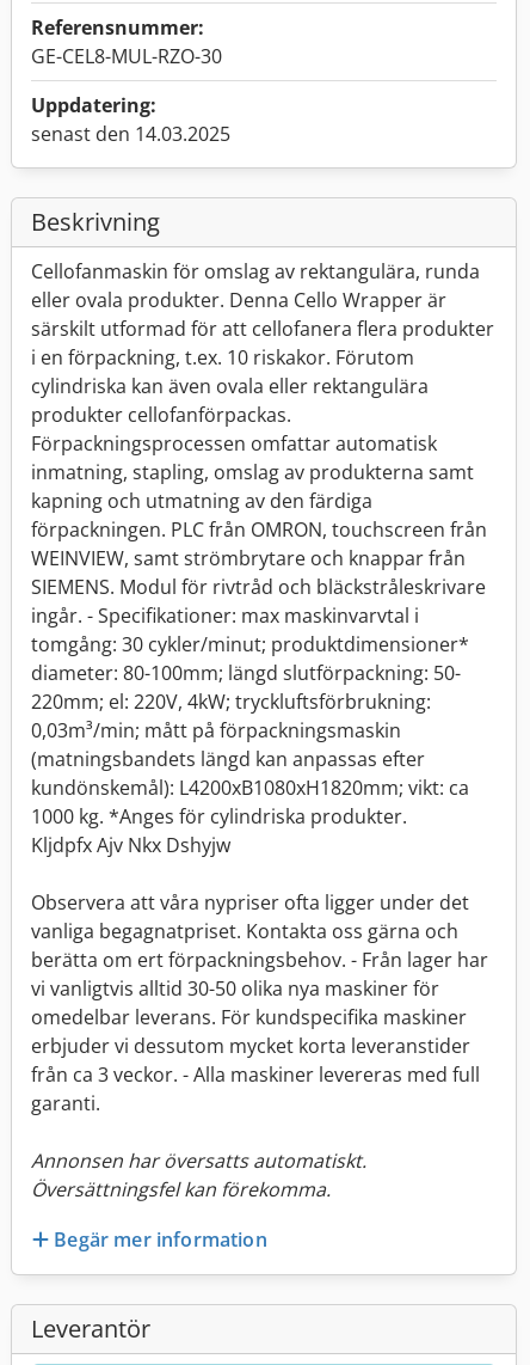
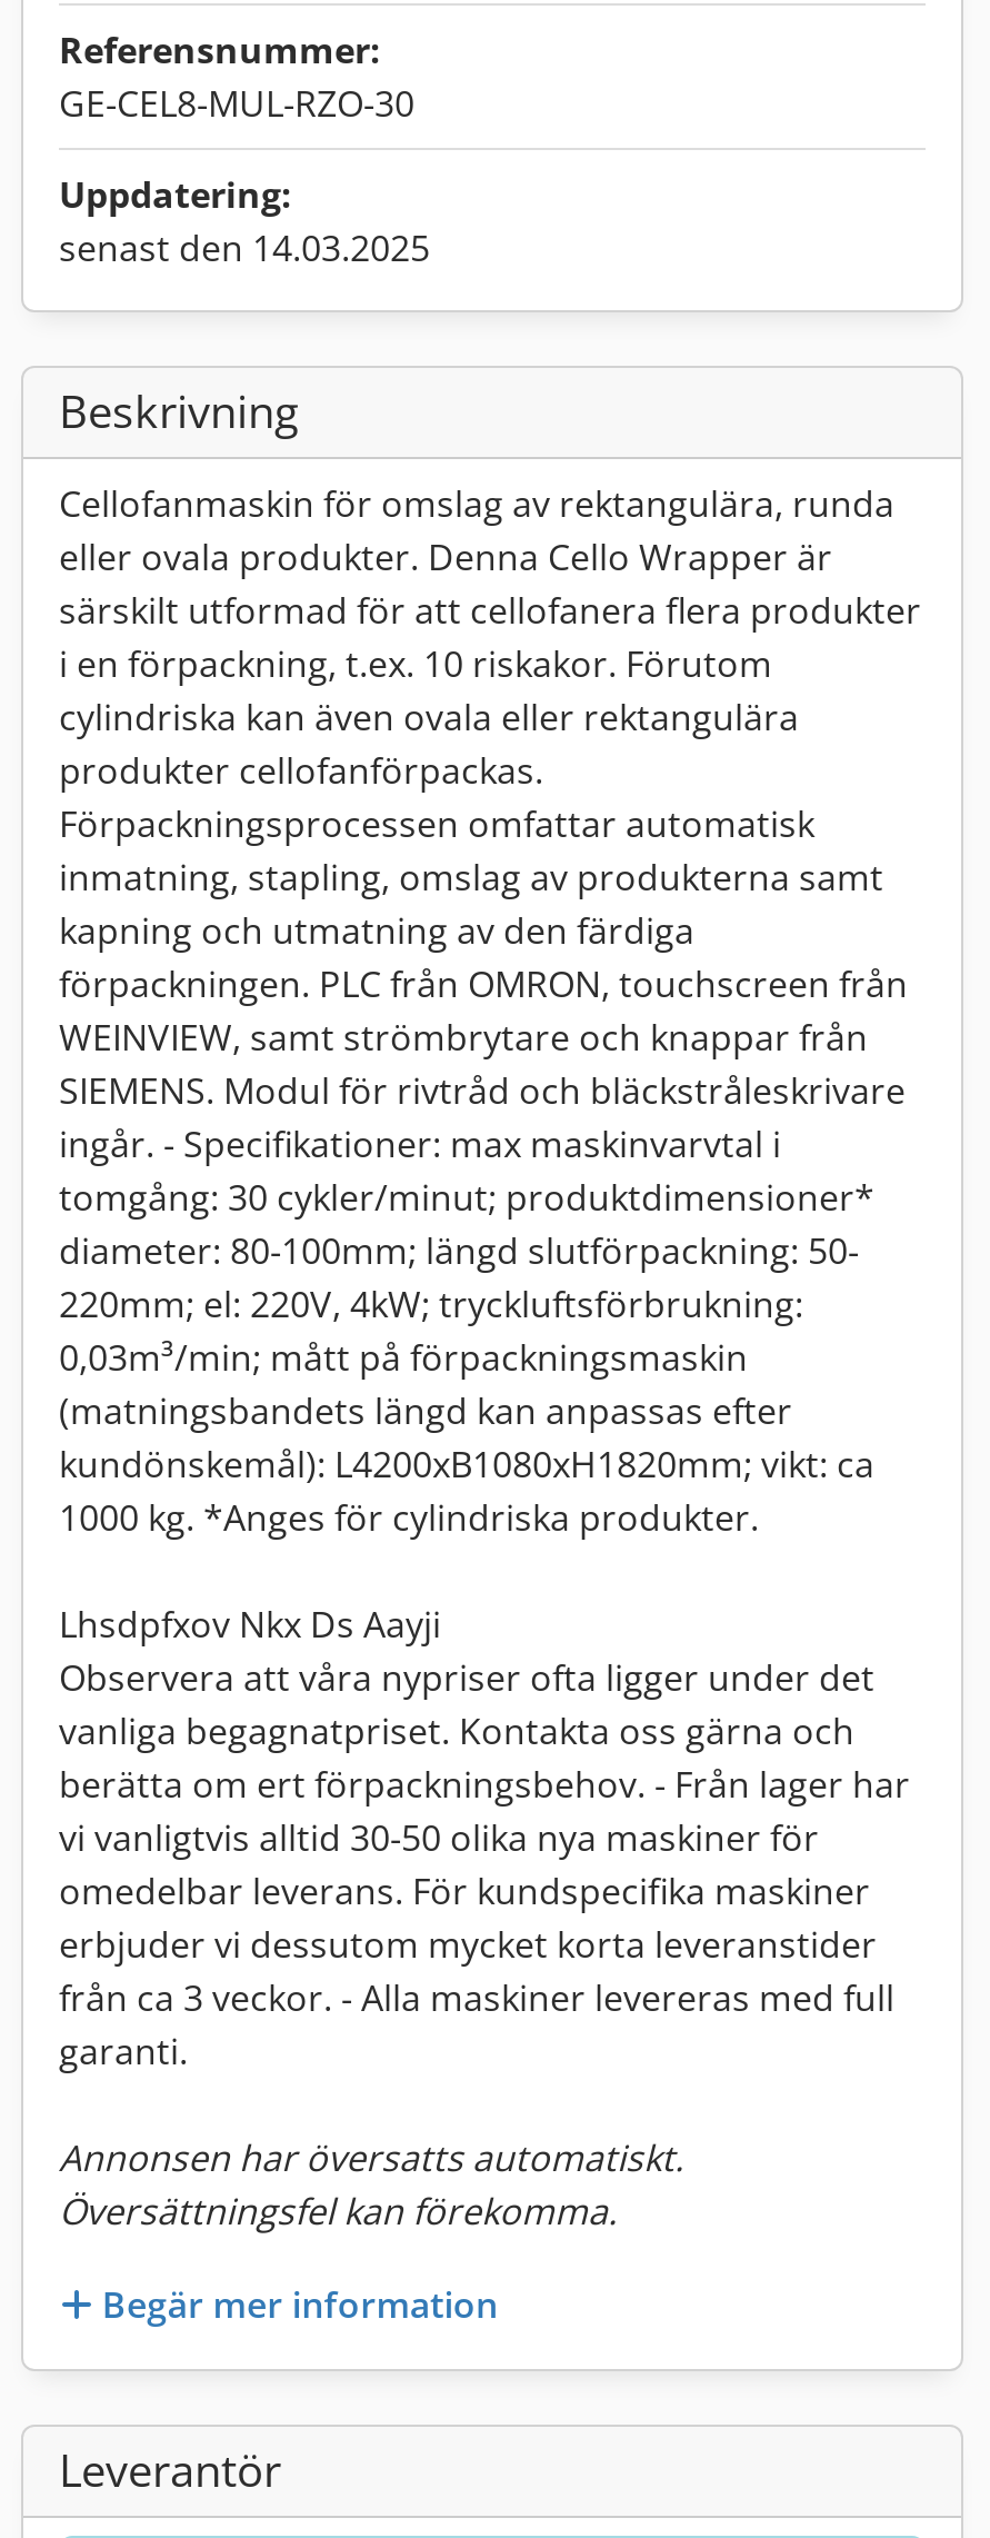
- Kljdpfx Ajv Nkx Dshyjw
+ Lhsdpfxov Nkx Ds Aayji
